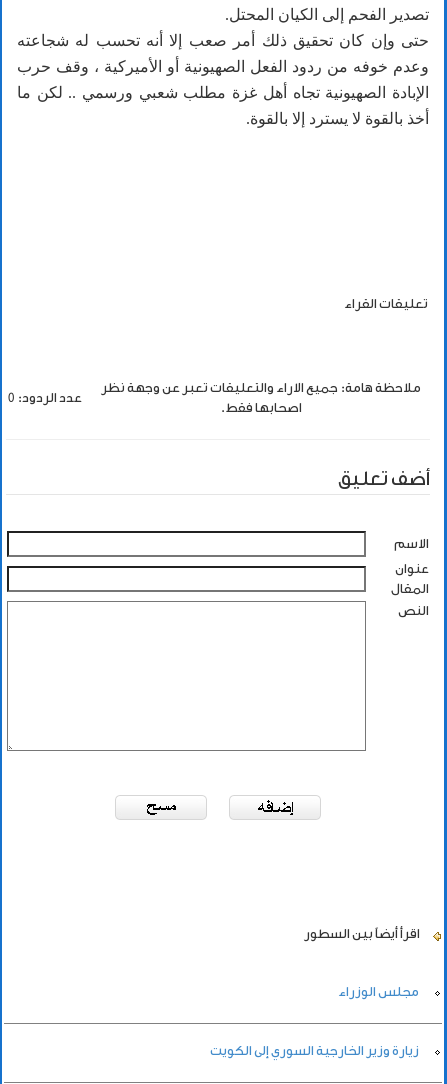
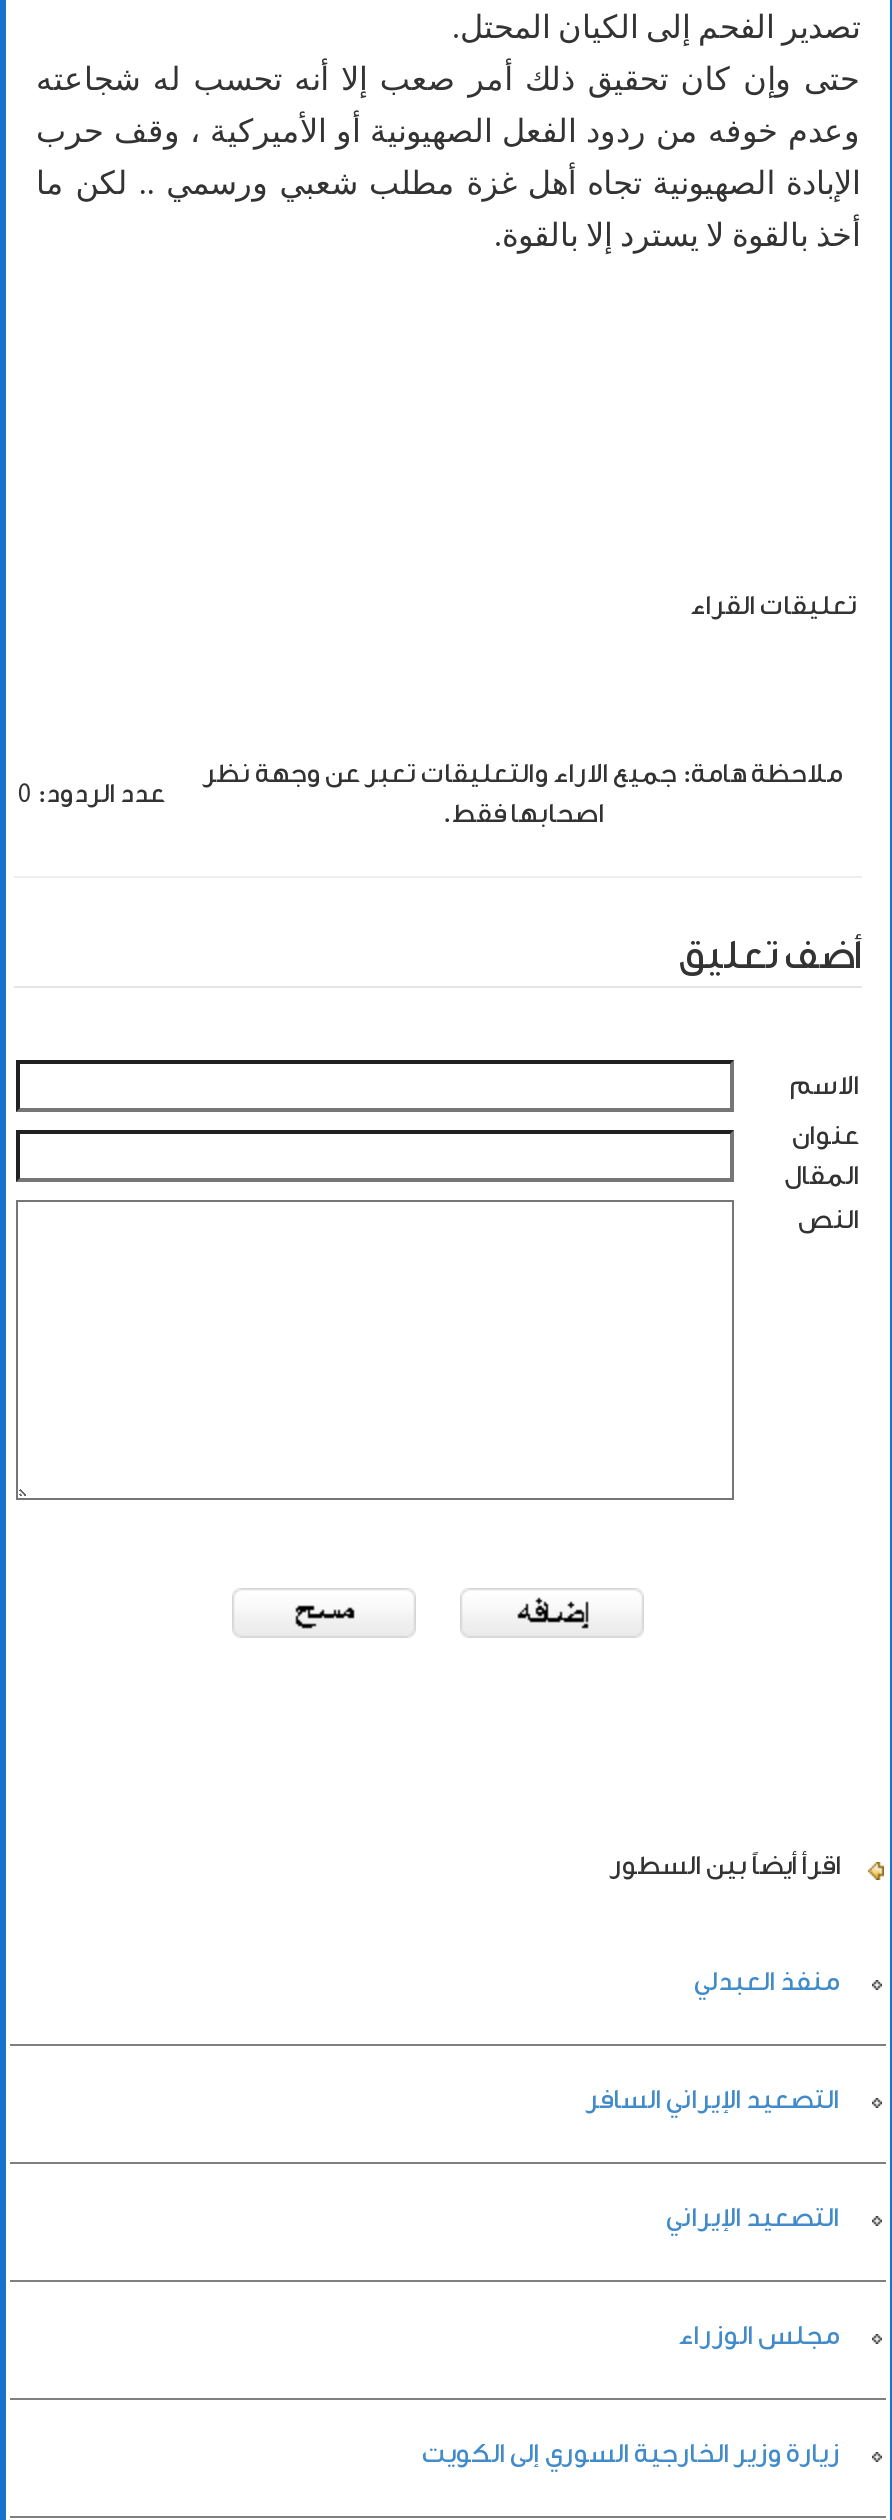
+ التصعيد الإيراني السافر

+ التصعيد الإيراني

+ منفذ العبدلي
